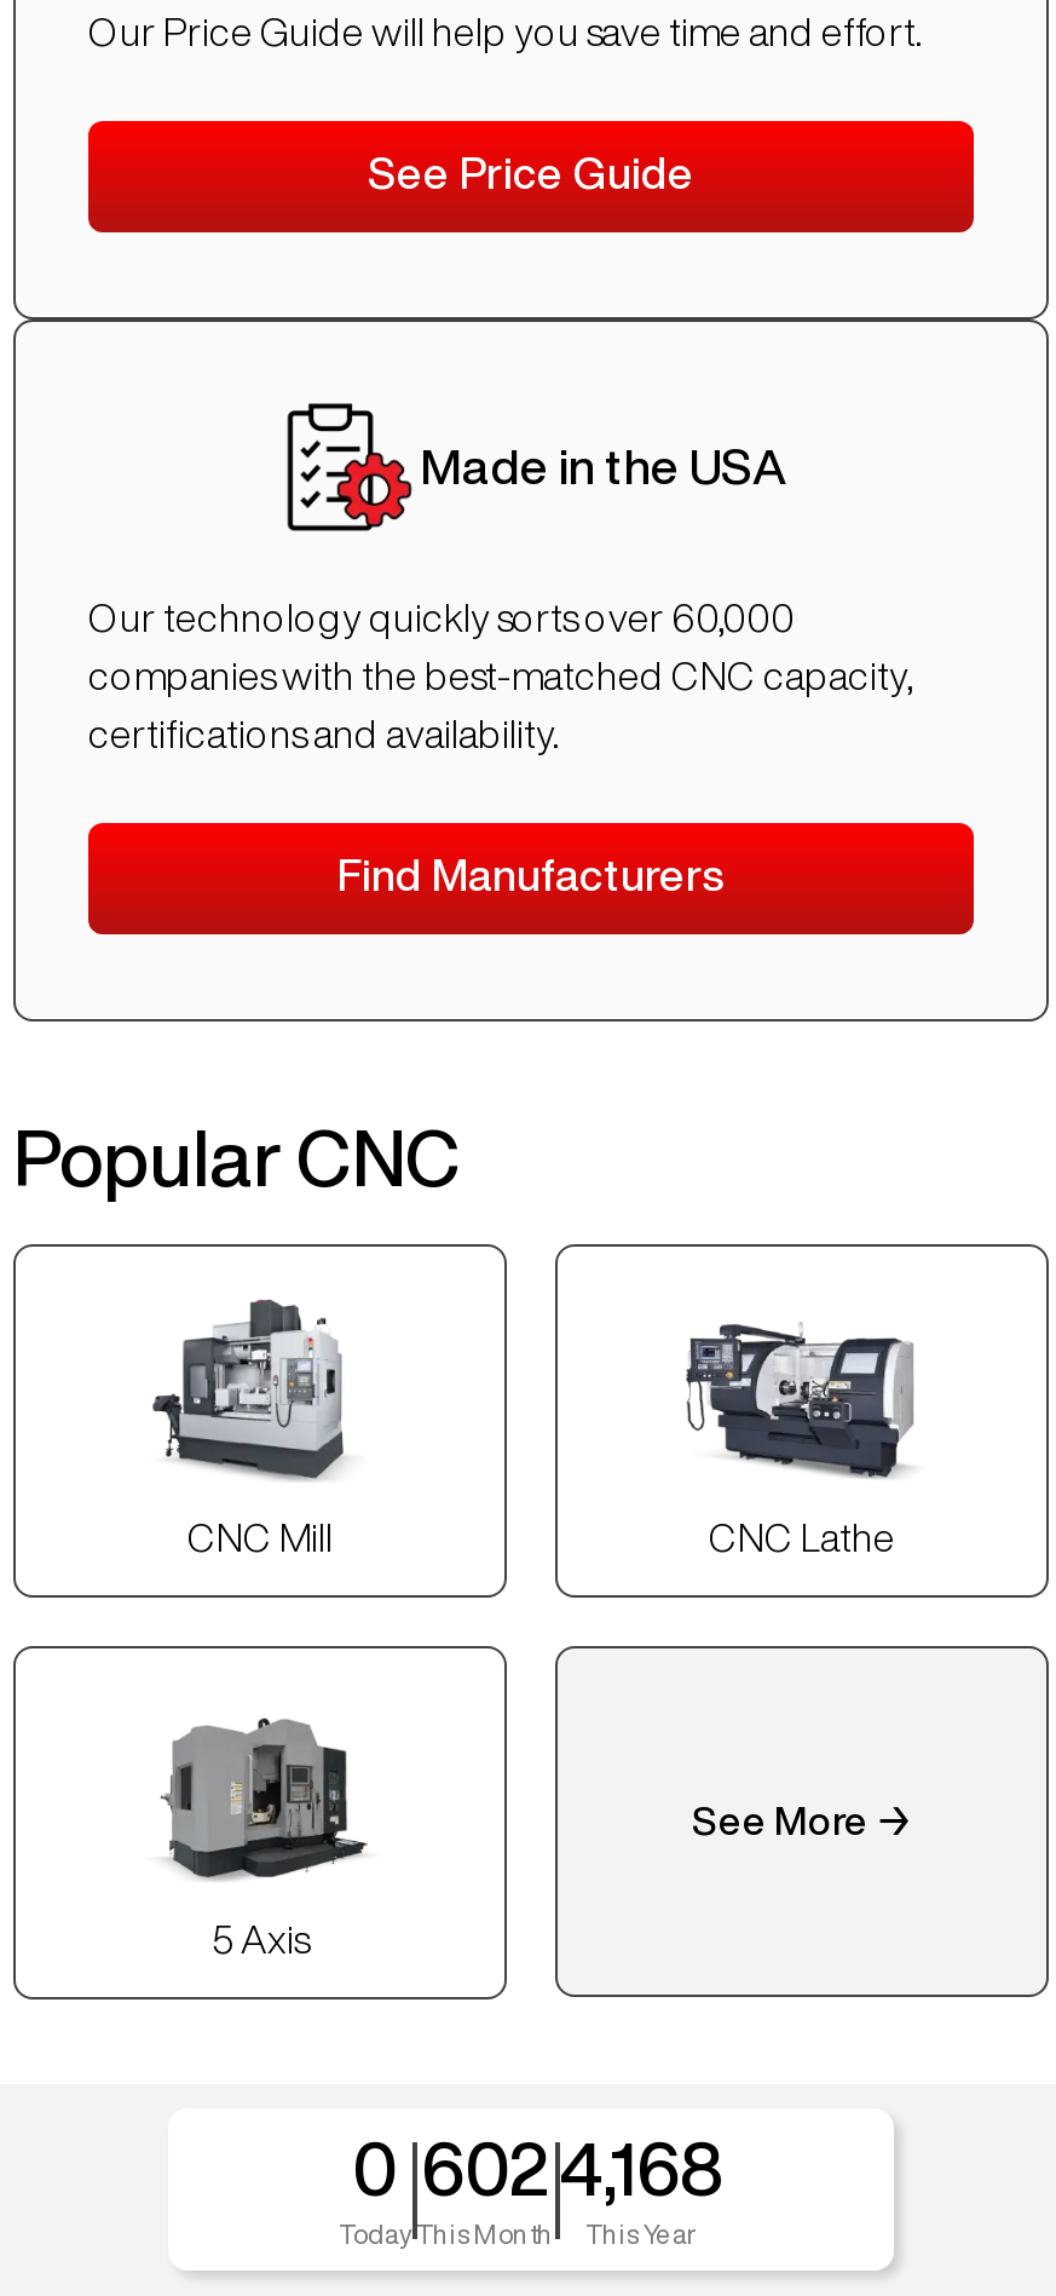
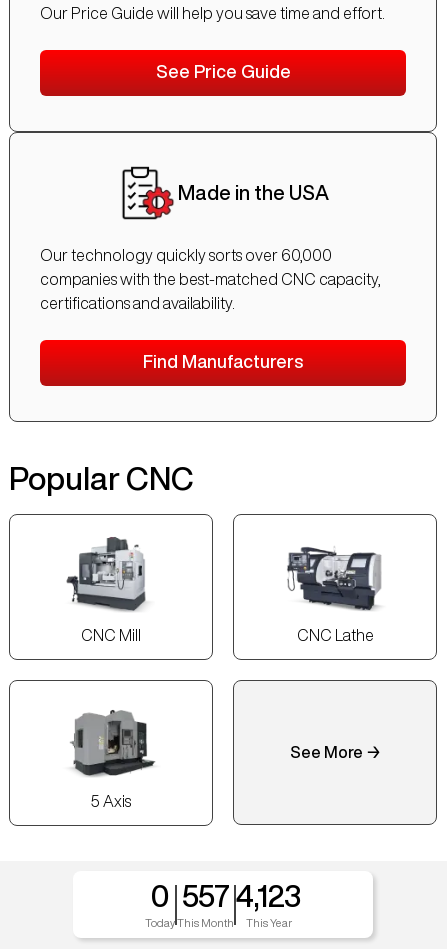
- 602
+ 557

- 4,168
+ 4,123
